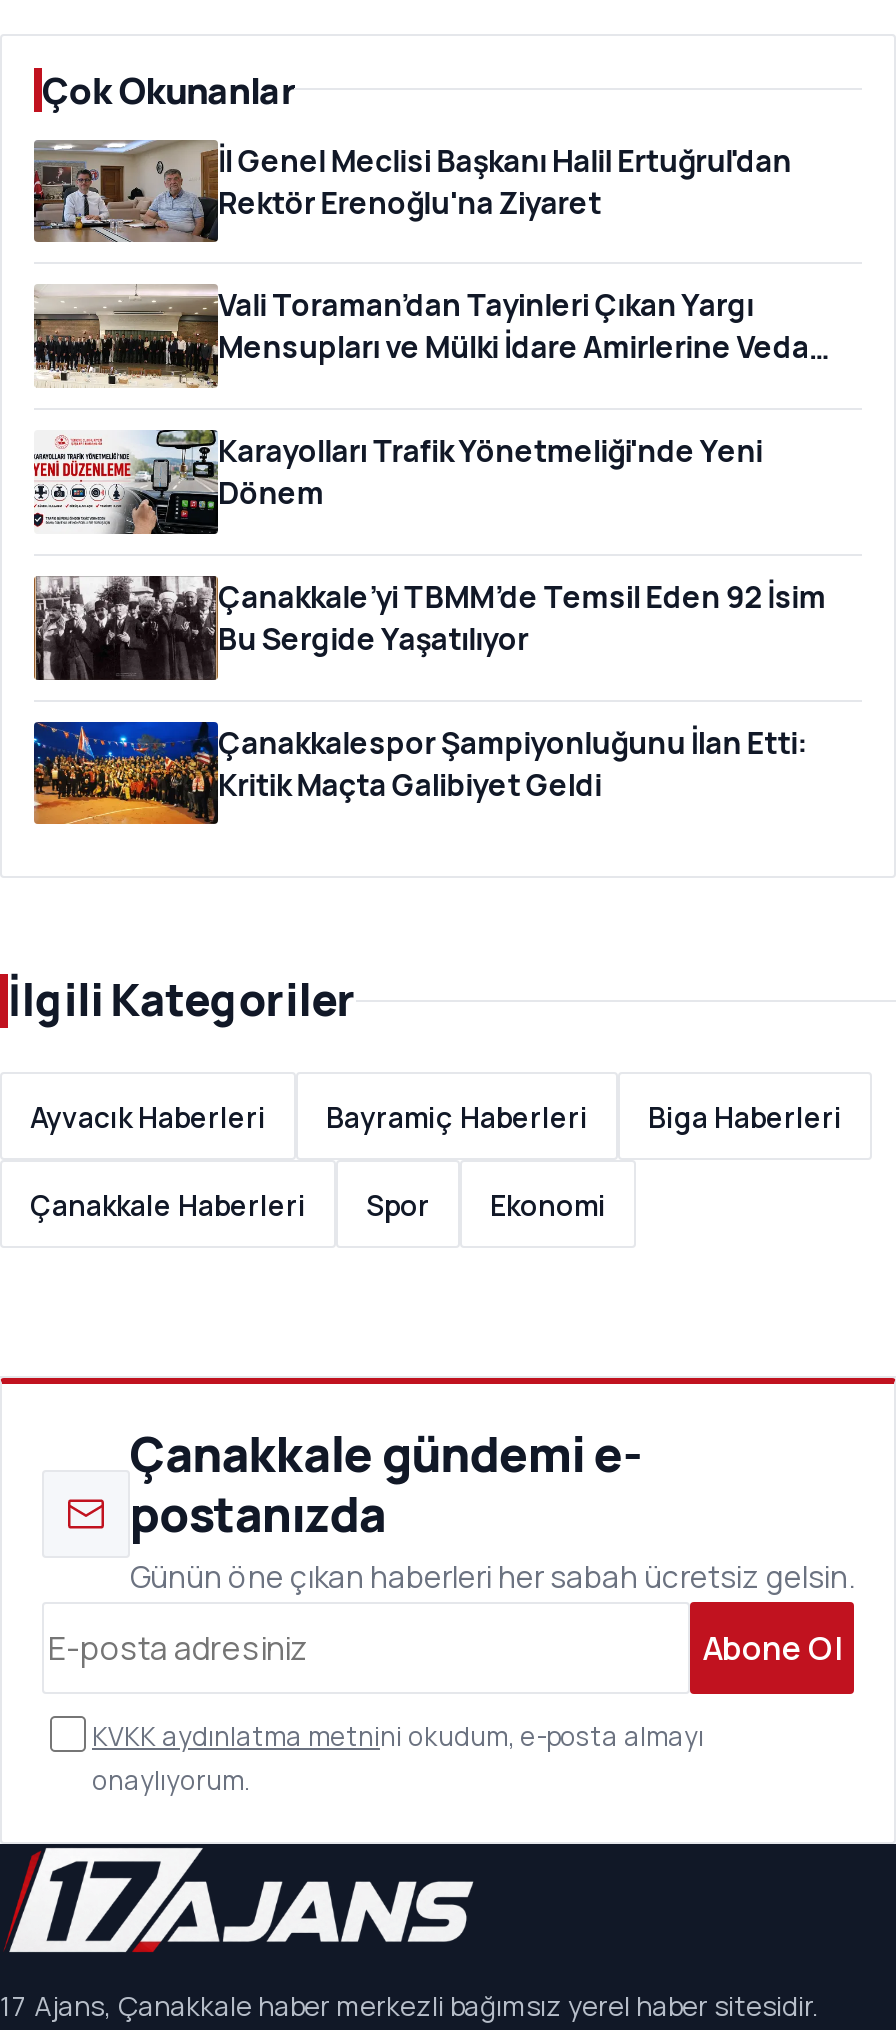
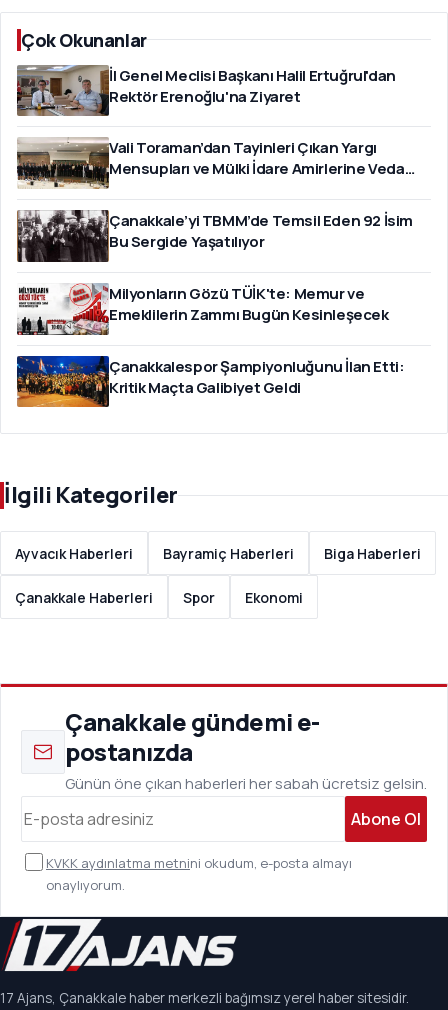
- [image]
- Karayolları Trafik Yönetmeliği'nde Yeni
- Dönem

moved up: [image] | Çanakkale’yi TBMM’de Temsil Eden 92 İsim | Bu Sergide Yaşatılıyor

+ [image]
+ Milyonların Gözü TÜİK'te: Memur ve
+ Emeklilerin Zammı Bugün Kesinleşecek
